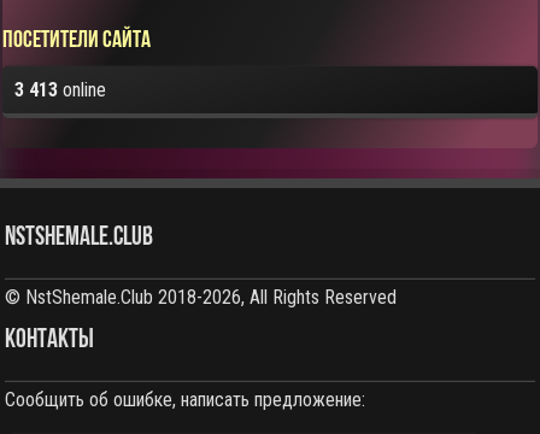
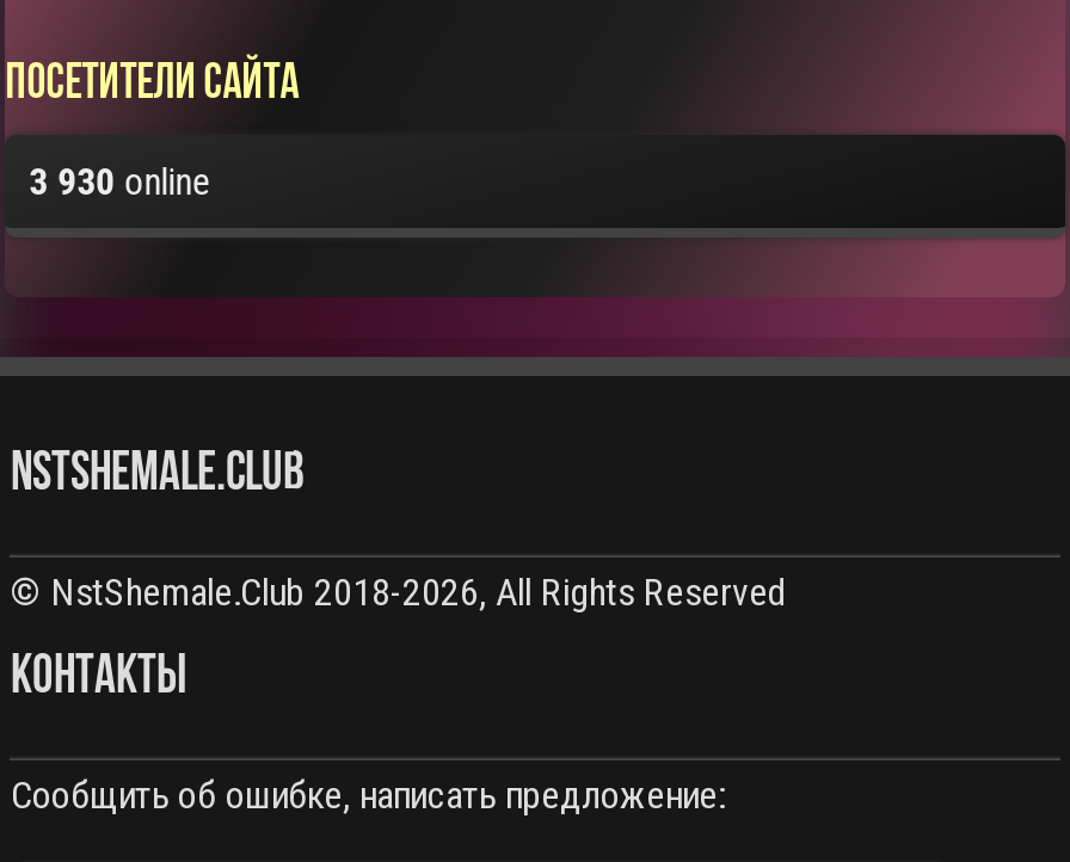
- 3 413 online
+ 3 930 online
